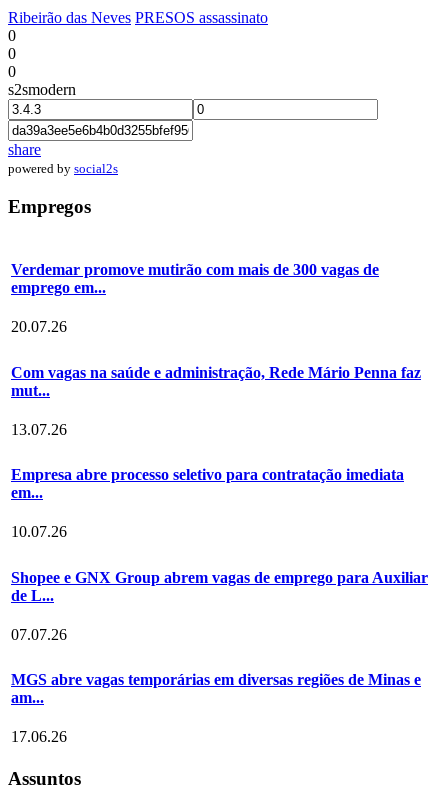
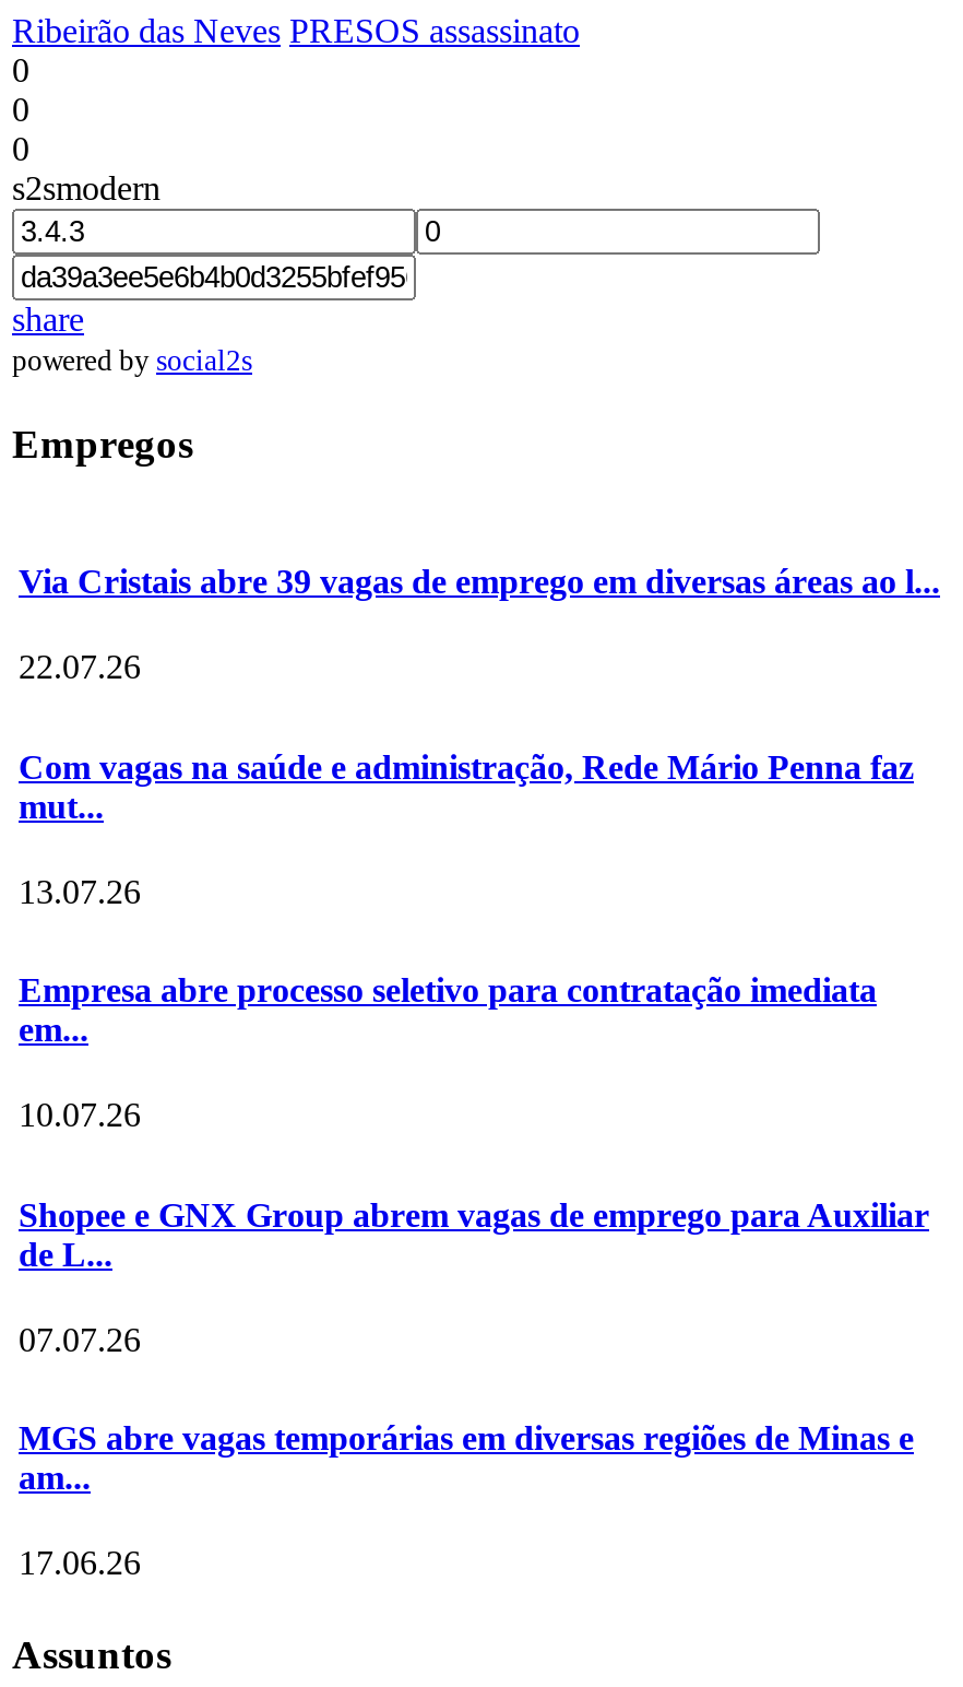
- Verdemar promove mutirão com mais de 300 vagas de
- emprego em...
+ Via Cristais abre 39 vagas de emprego em diversas áreas ao l...

- 20.07.26
+ 22.07.26
